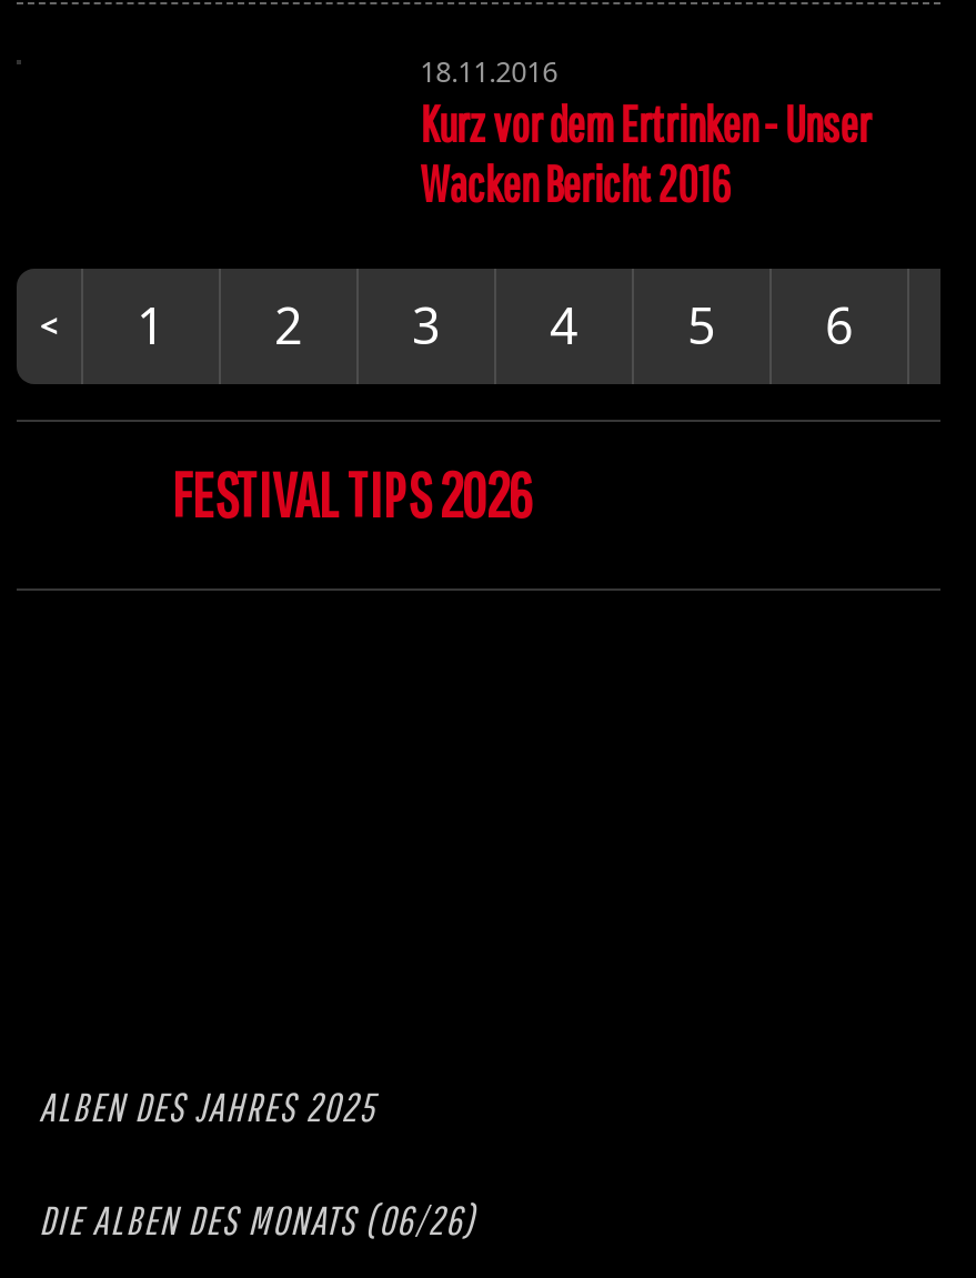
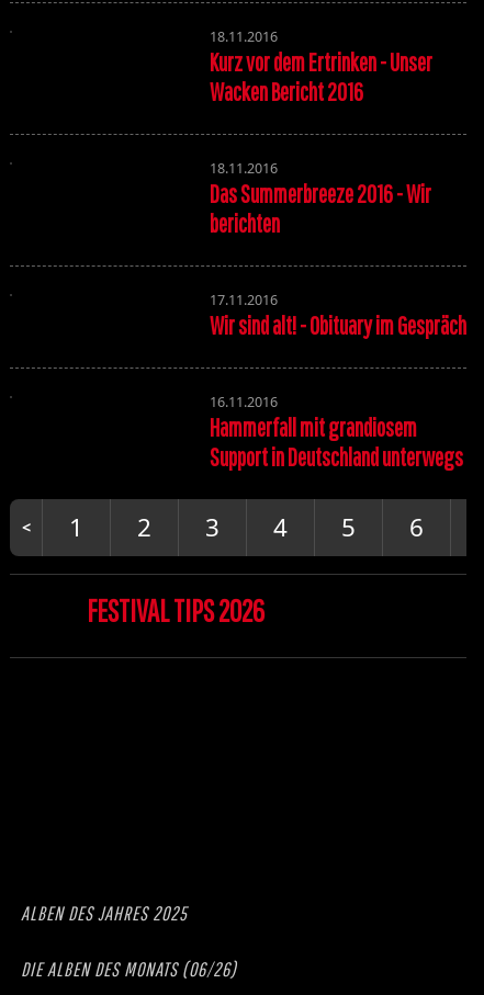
+ 18.11.2016
+ Das Summerbreeze 2016 - Wir
+ berichten
+ 17.11.2016
+ Wir sind alt! - Obituary im Gespräch
+ 16.11.2016
+ Hammerfall mit grandiosem
+ Support in Deutschland unterwegs
